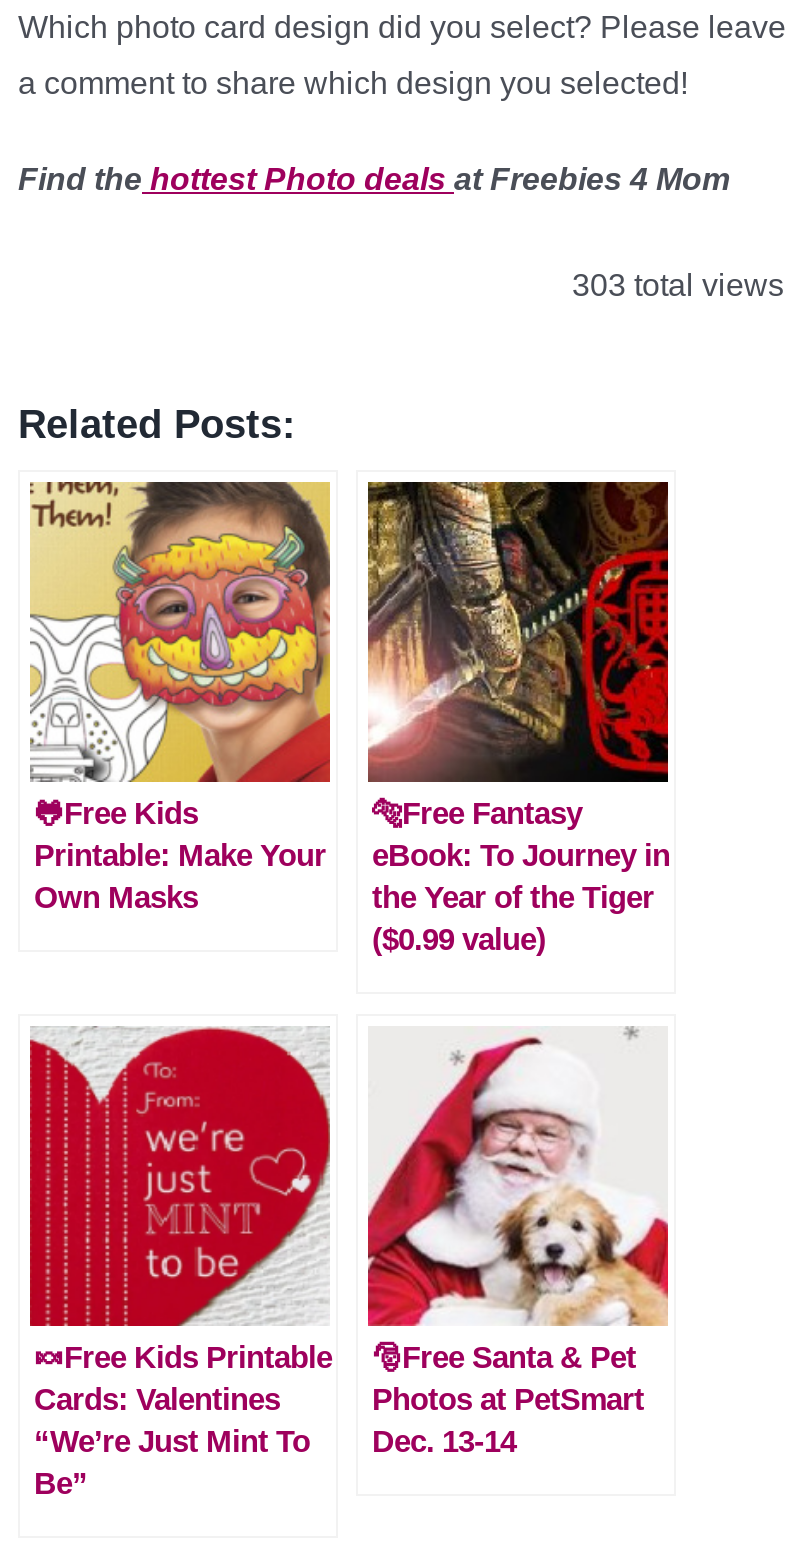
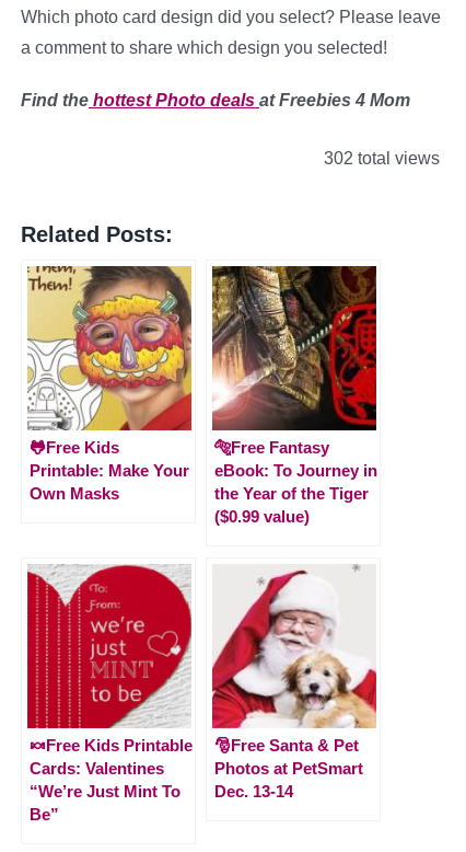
- 303 total views
+ 302 total views
